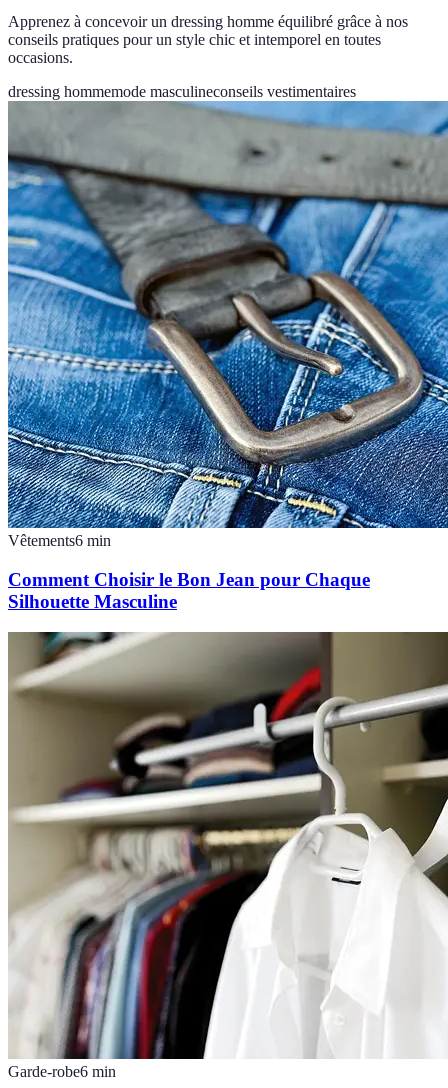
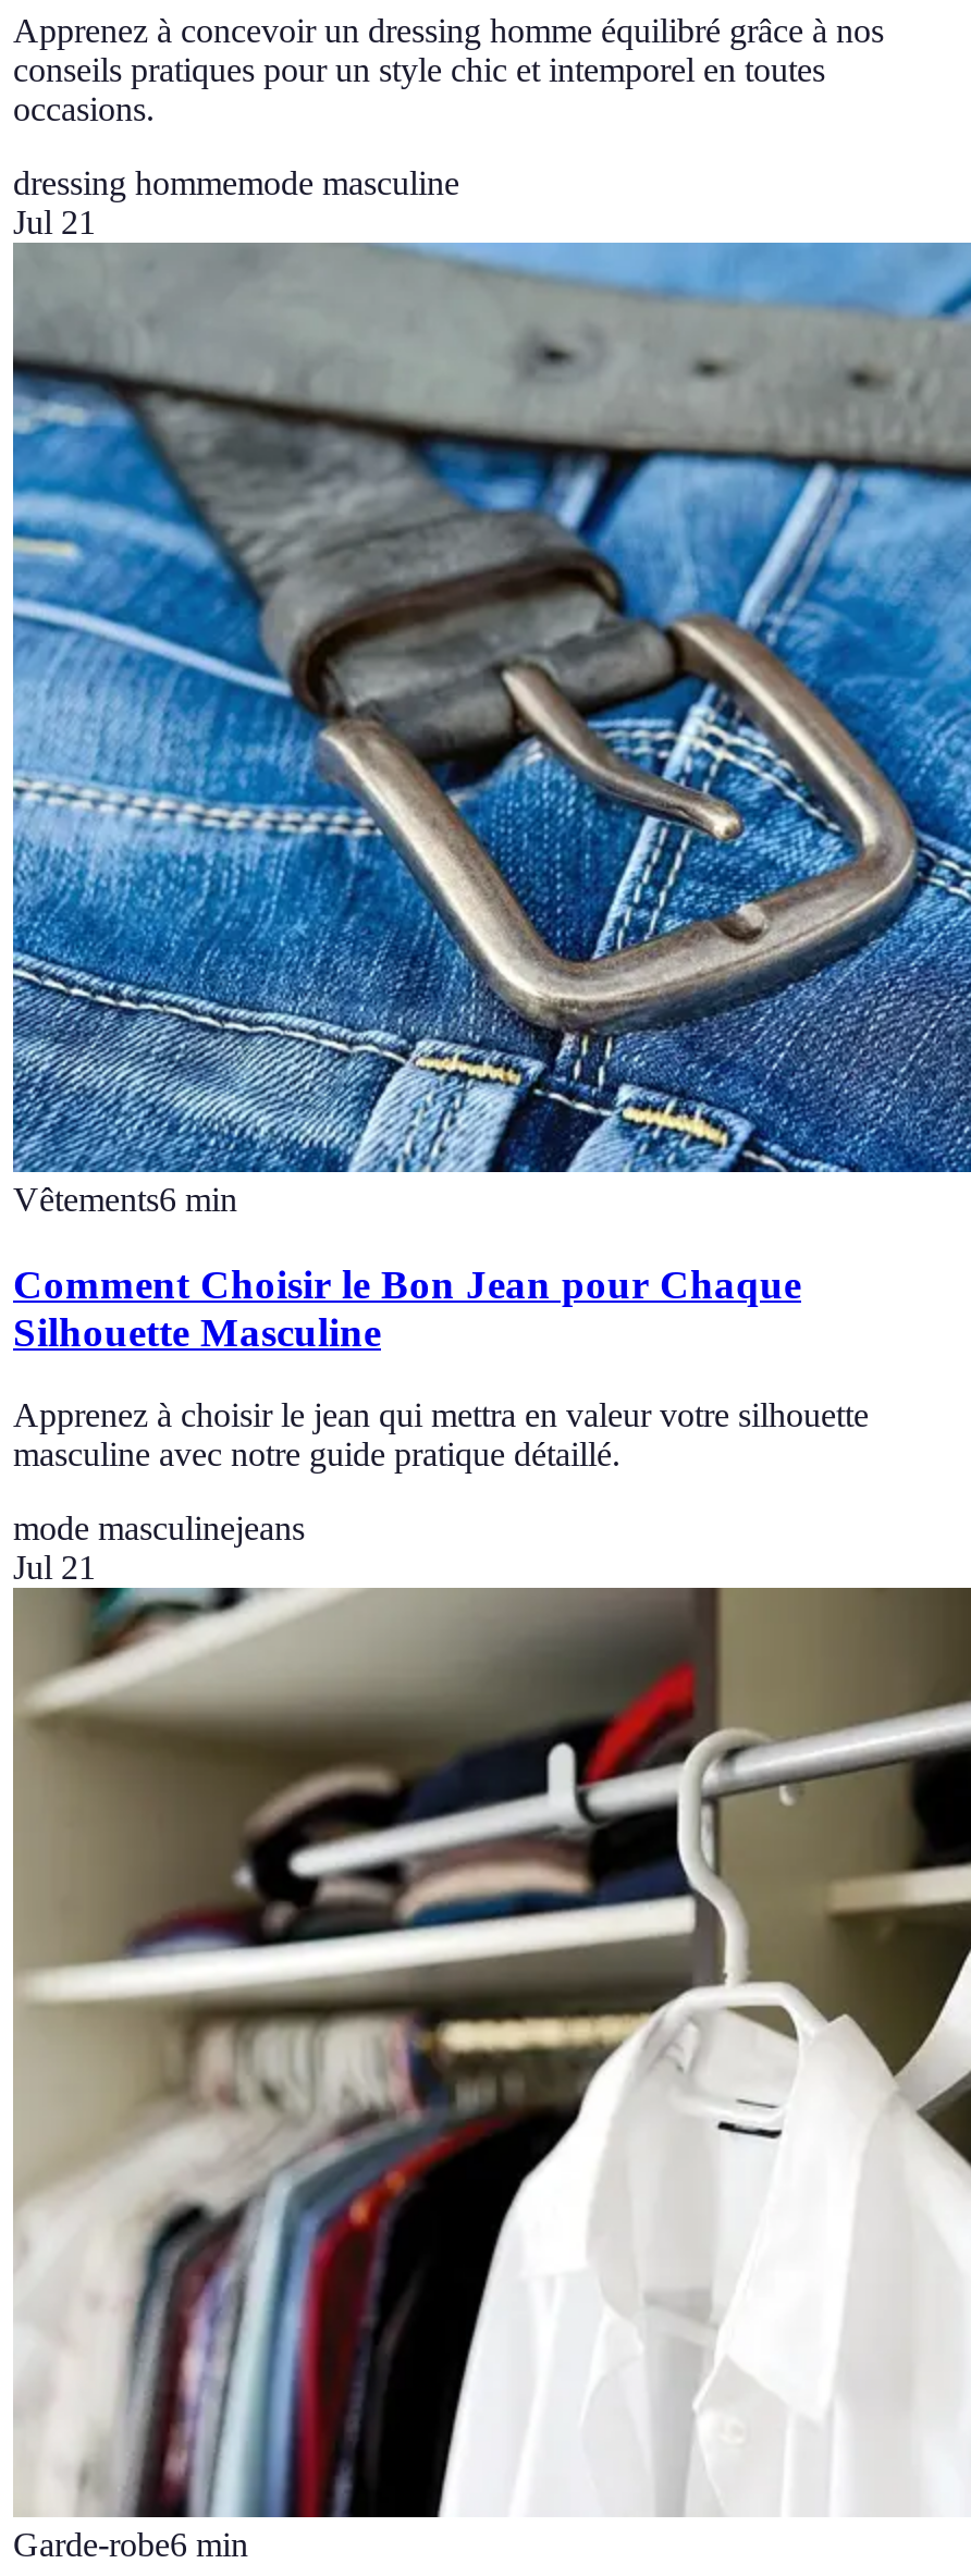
- dressing hommemode masculineconseils vestimentaires
+ dressing hommemode masculine
+ Jul 21

+ Apprenez à choisir le jean qui mettra en valeur votre silhouette
+ masculine avec notre guide pratique détaillé.
+ mode masculinejeans
+ Jul 21
